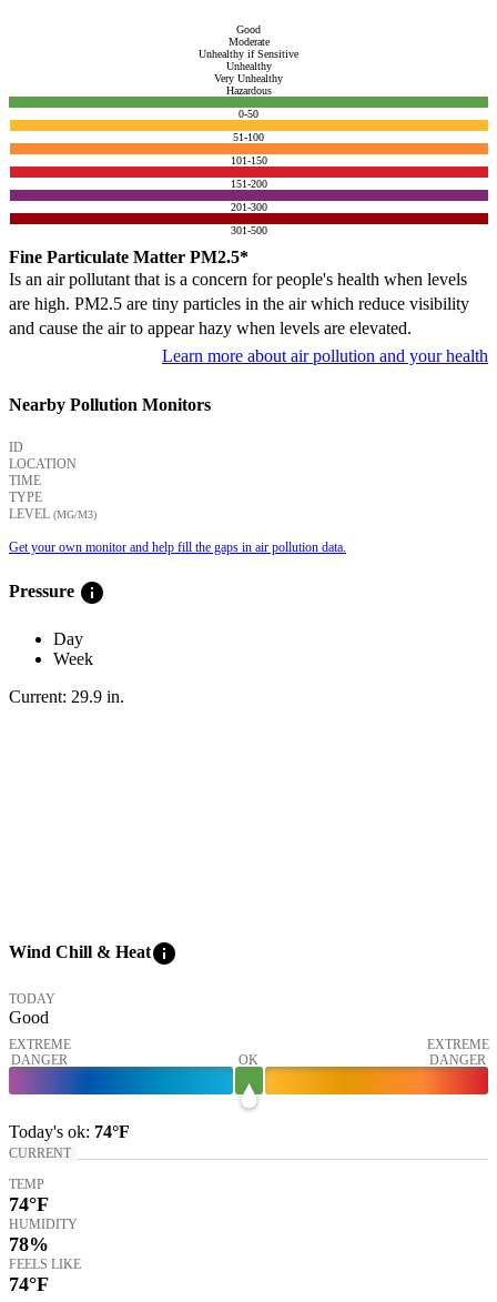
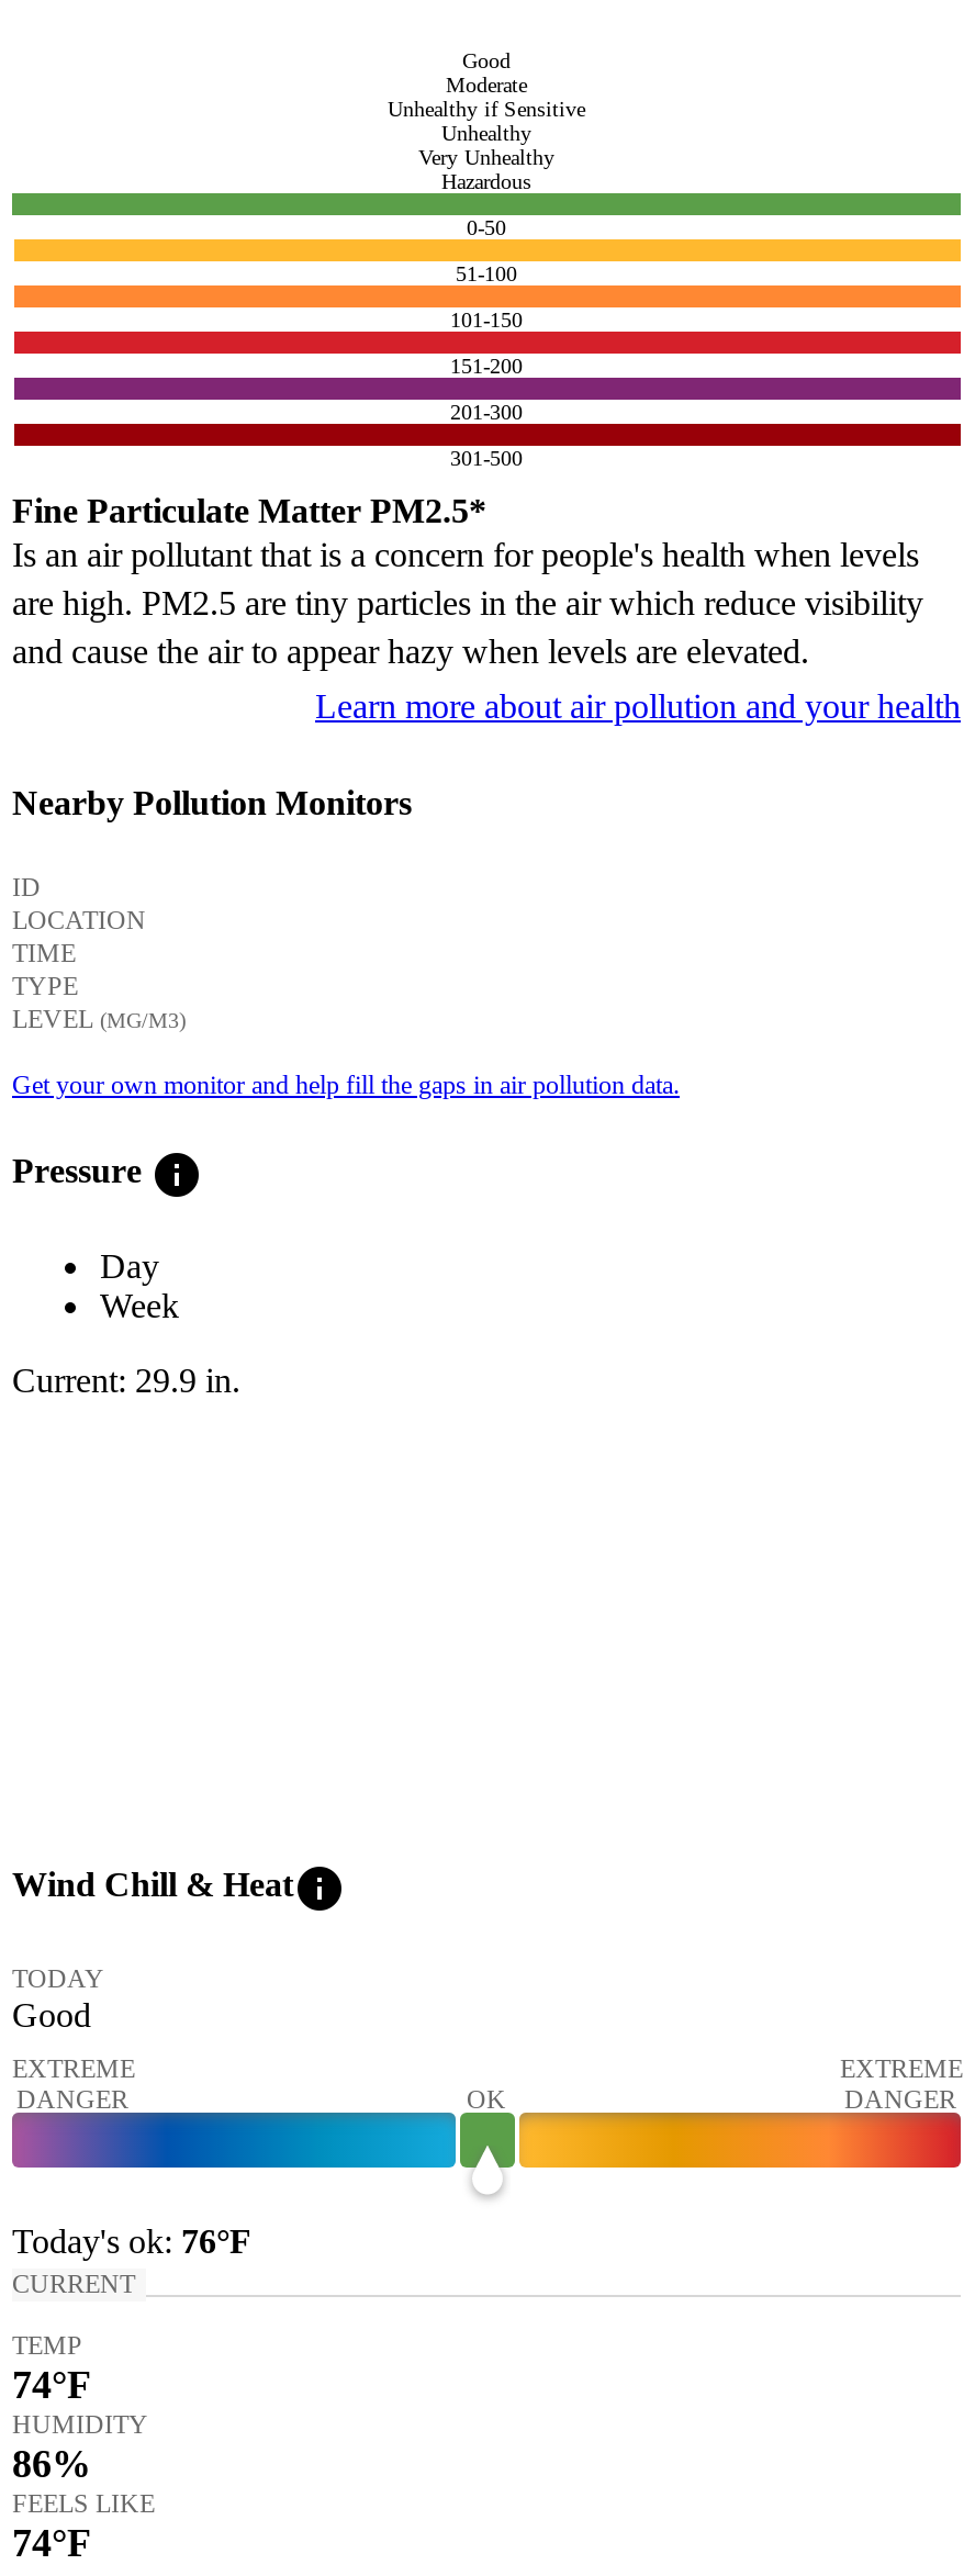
- Today's ok: 74°F
+ Today's ok: 76°F

- 78%
+ 86%
